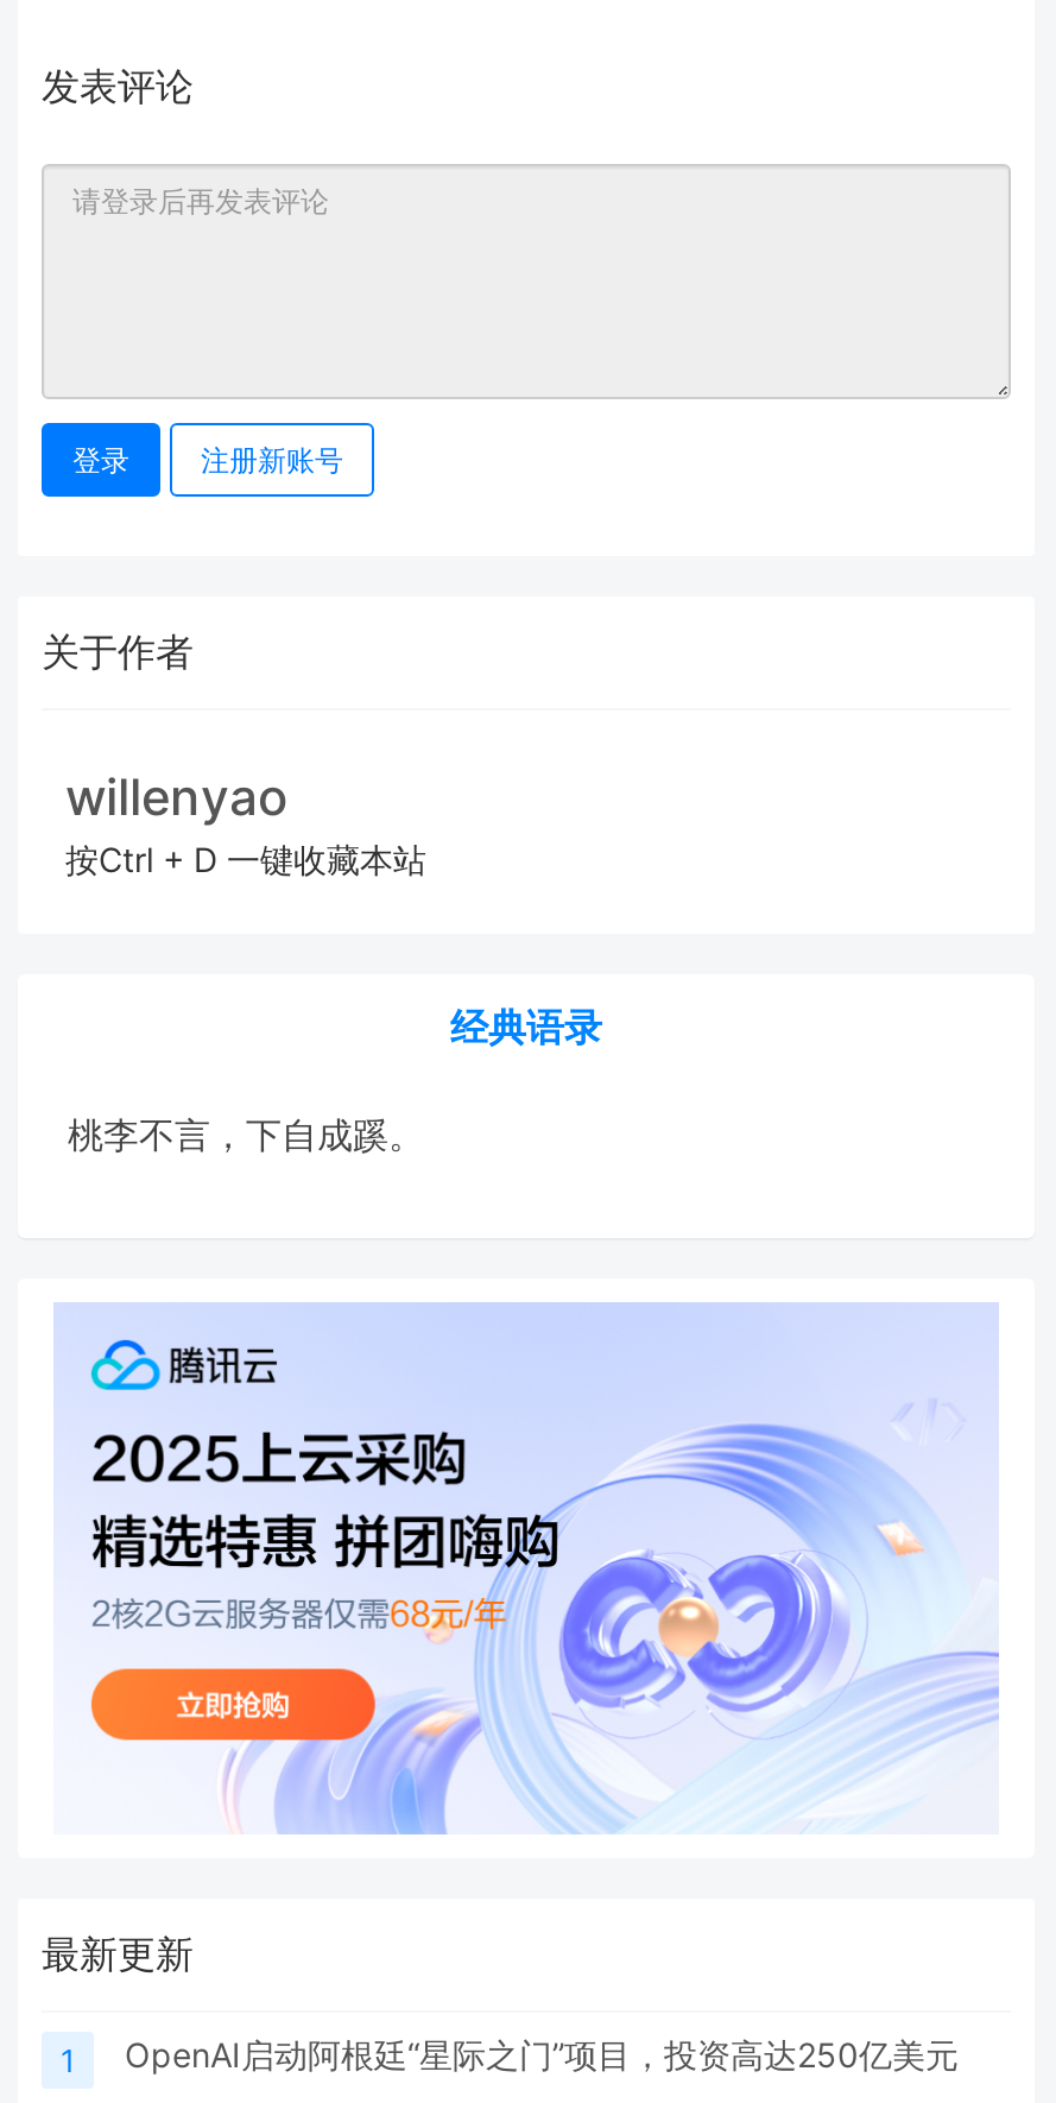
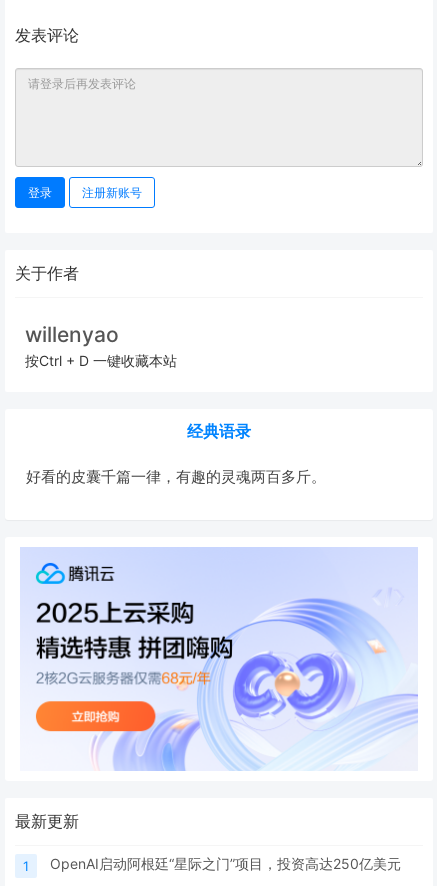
- 桃李不言，下自成蹊。
+ 好看的皮囊千篇一律，有趣的灵魂两百多斤。
